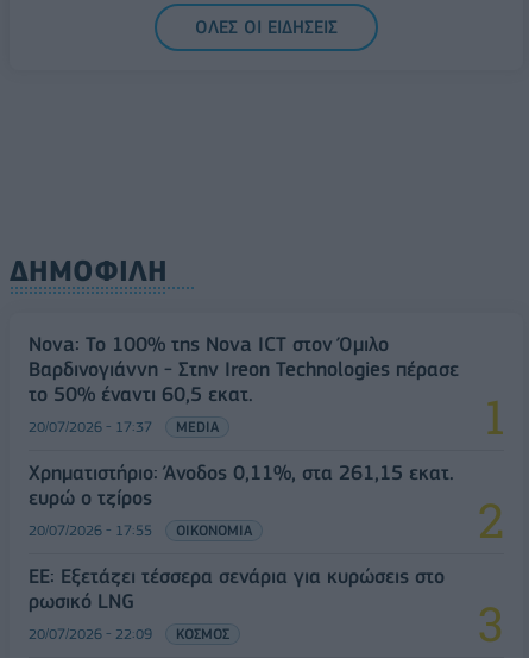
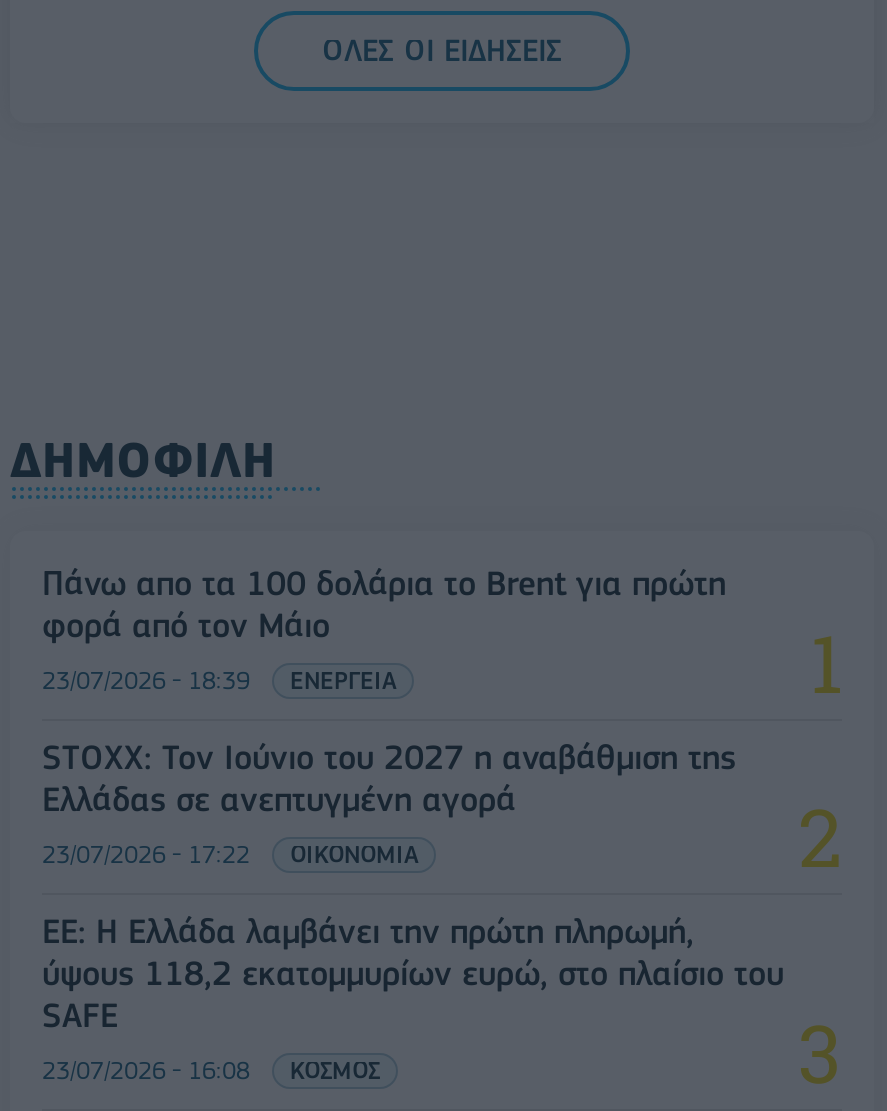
- Nova: Το 100% της Nova ICT στον Όμιλο
- Βαρδινογιάννη - Στην Ιreon Technologies πέρασε
- το 50% έναντι 60,5 εκατ.
+ Πάνω απο τα 100 δολάρια το Brent για πρώτη
+ φορά από τον Μάιο

- 20/07/2026 - 17:37
- MEDIA
+ 23/07/2026 - 18:39
+ ΕΝΕΡΓΕΙΑ

- Χρηματιστήριο: Άνοδος 0,11%, στα 261,15 εκατ.
- ευρώ ο τζίρος
+ STOXX: Τον Ιούνιο του 2027 η αναβάθμιση της
+ Ελλάδας σε ανεπτυγμένη αγορά

- 20/07/2026 - 17:55 ΟΙΚΟΝΟΜΙΑ
+ 23/07/2026 - 17:22 ΟΙΚΟΝΟΜΙΑ

moved up: ΟΙΚΟΝΟΜΙΑ

- ΕΕ: Εξετάζει τέσσερα σενάρια για κυρώσεις στο
- ρωσικό LNG
+ EE: Η Ελλάδα λαμβάνει την πρώτη πληρωμή,
+ ύψους 118,2 εκατομμυρίων ευρώ, στο πλαίσιο του
+ SAFE

- 20/07/2026 - 22:09 ΚΟΣΜΟΣ
+ 23/07/2026 - 16:08 ΚΟΣΜΟΣ
